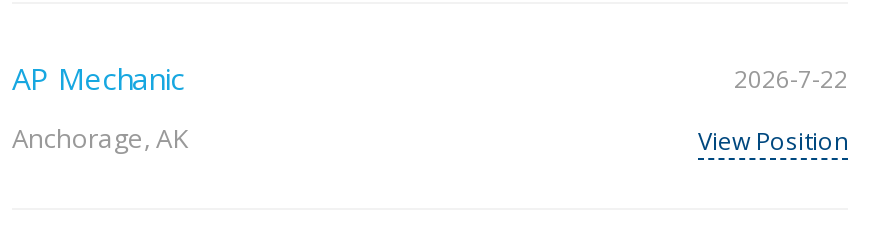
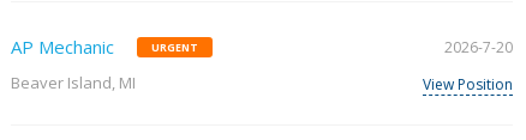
- 2026-7-22
+ 2026-7-20

- Anchorage, AK
+ URGENT
+ Beaver Island, MI
